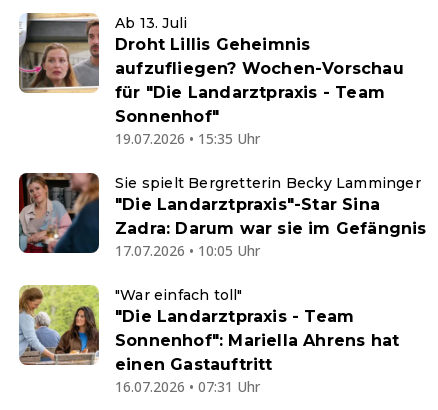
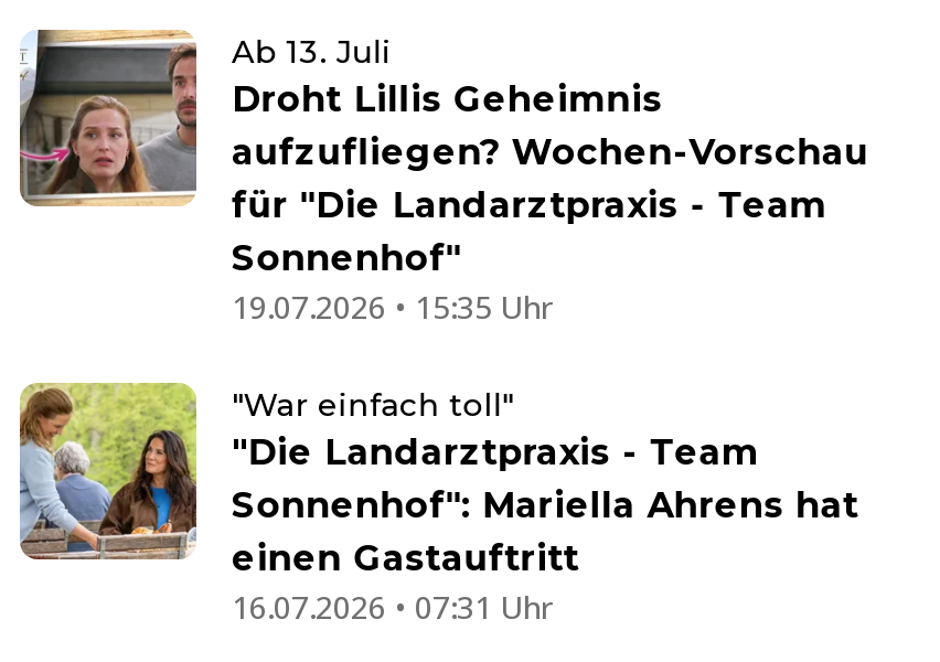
- [image]
- Sie spielt Bergretterin Becky Lamminger
- "Die Landarztpraxis"-Star Sina
- Zadra: Darum war sie im Gefängnis
- 17.07.2026 • 10:05 Uhr
